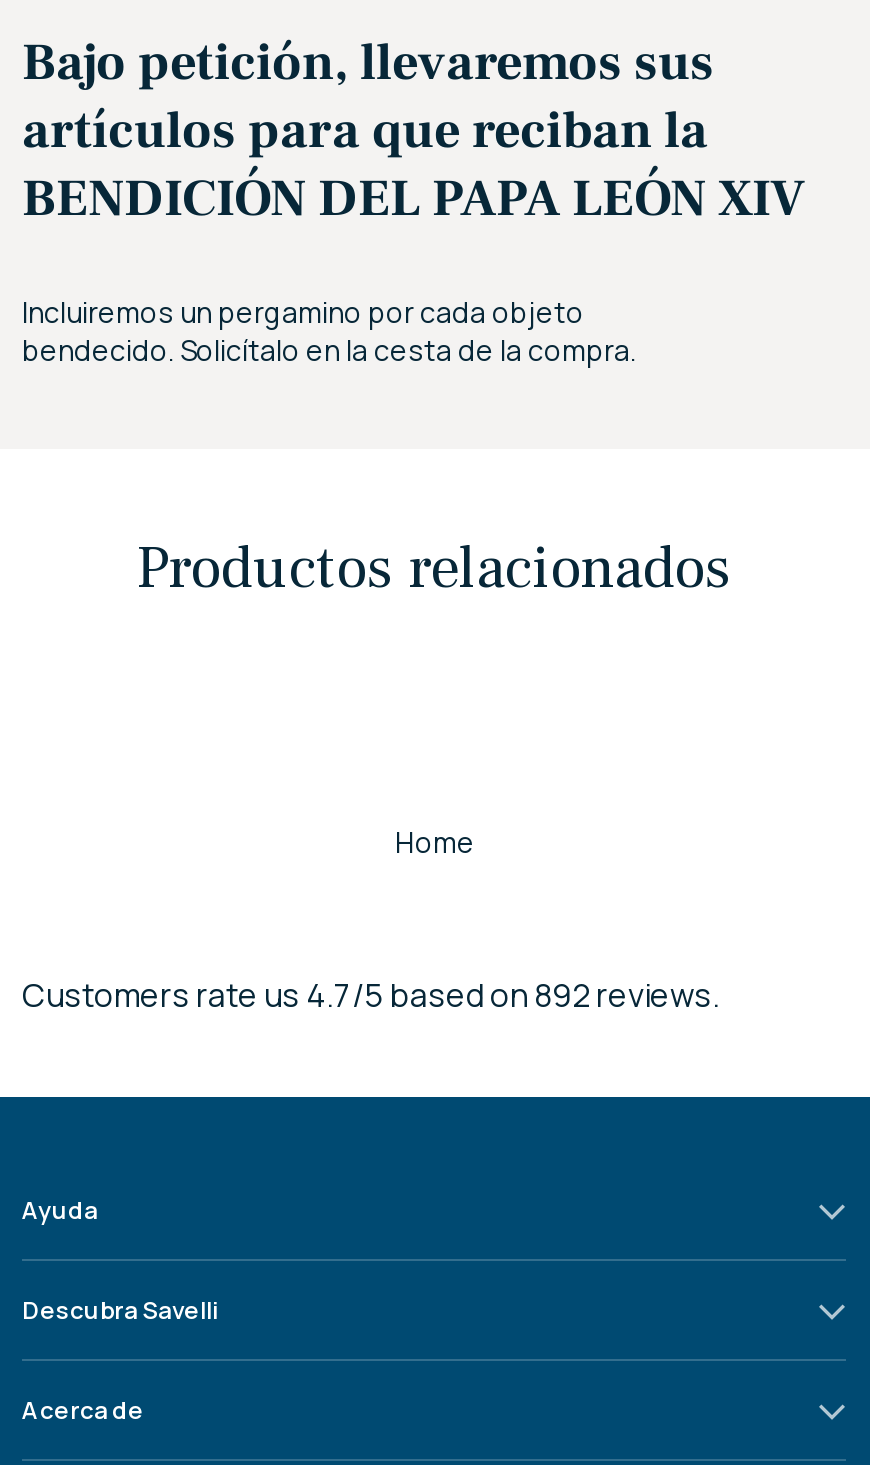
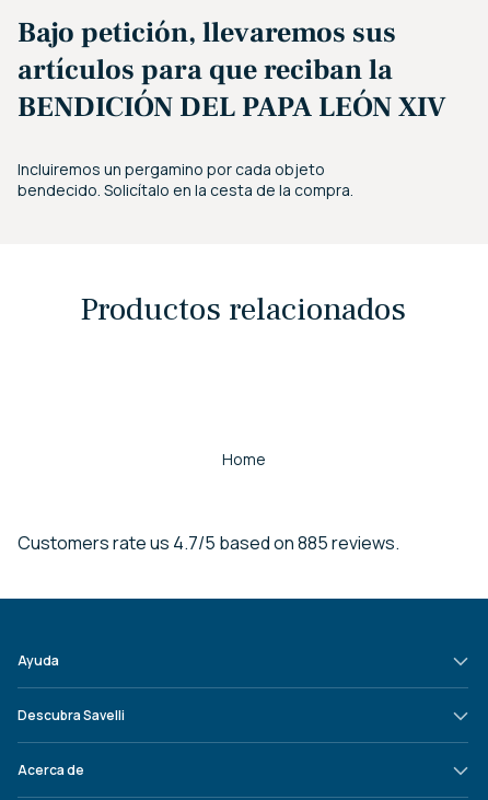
- Customers rate us 4.7/5 based on 892 reviews.
+ Customers rate us 4.7/5 based on 885 reviews.
